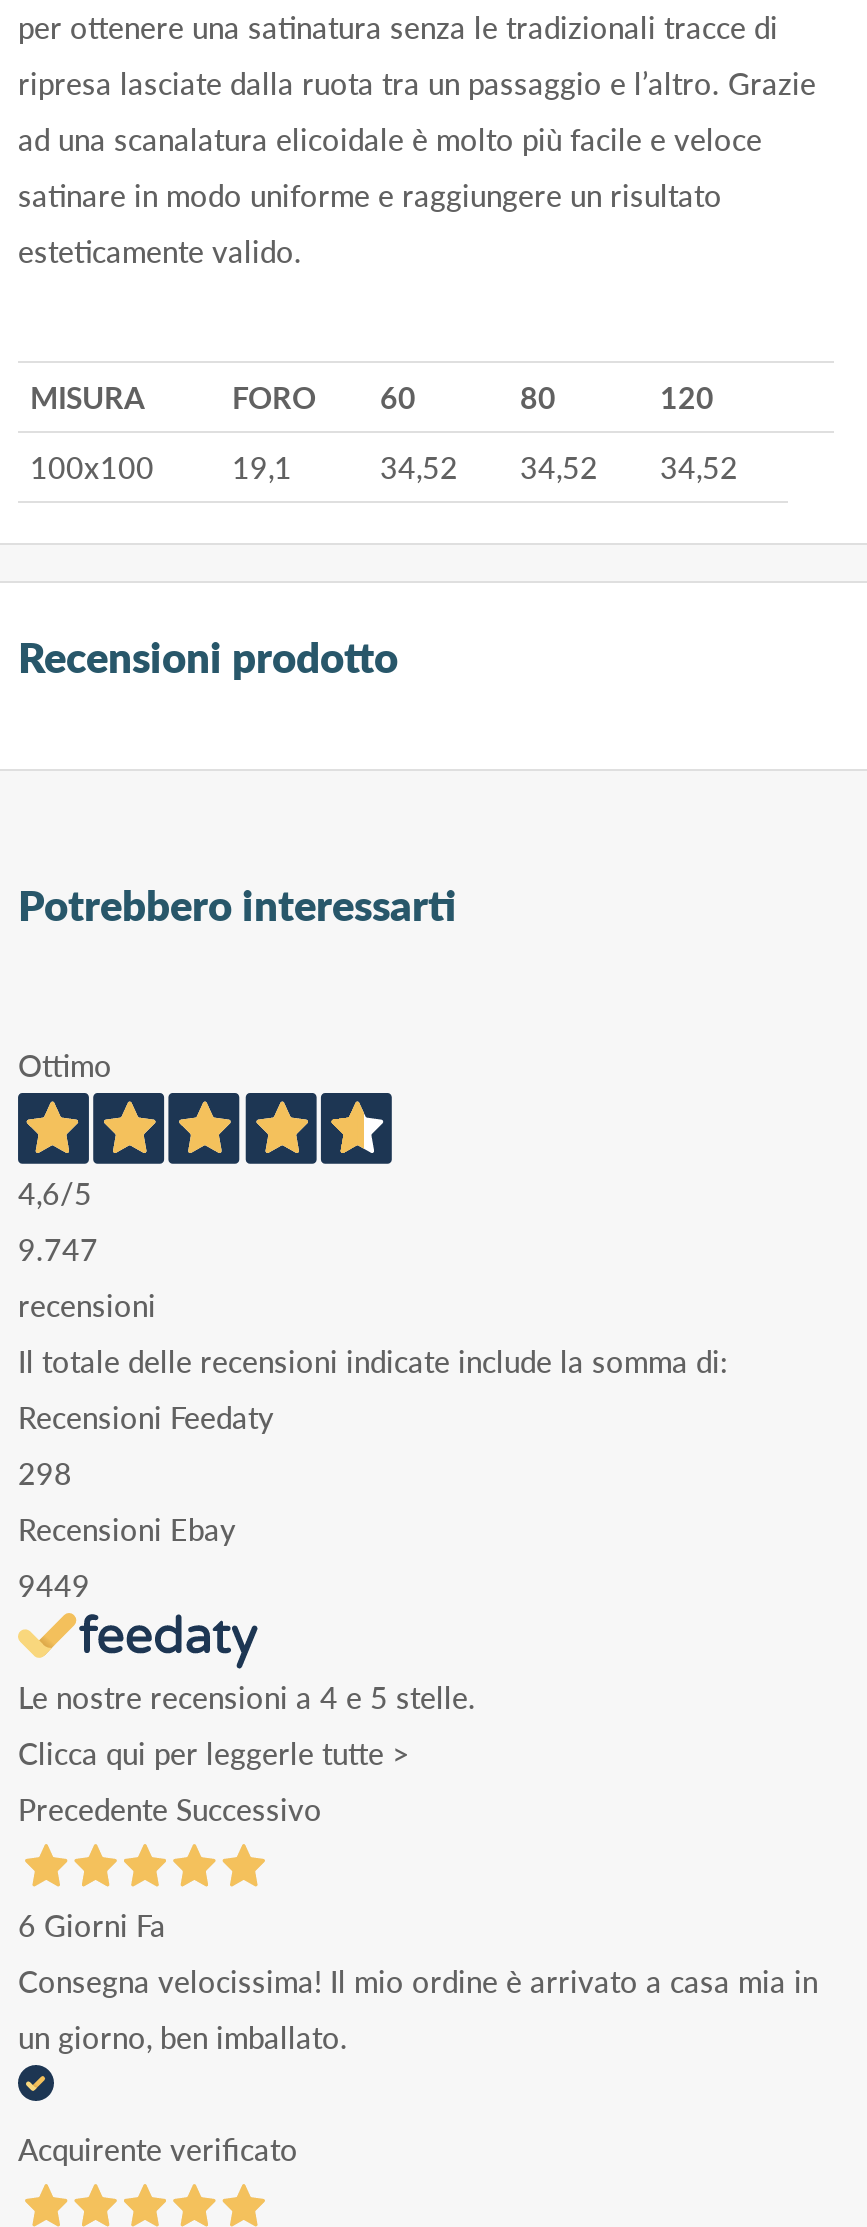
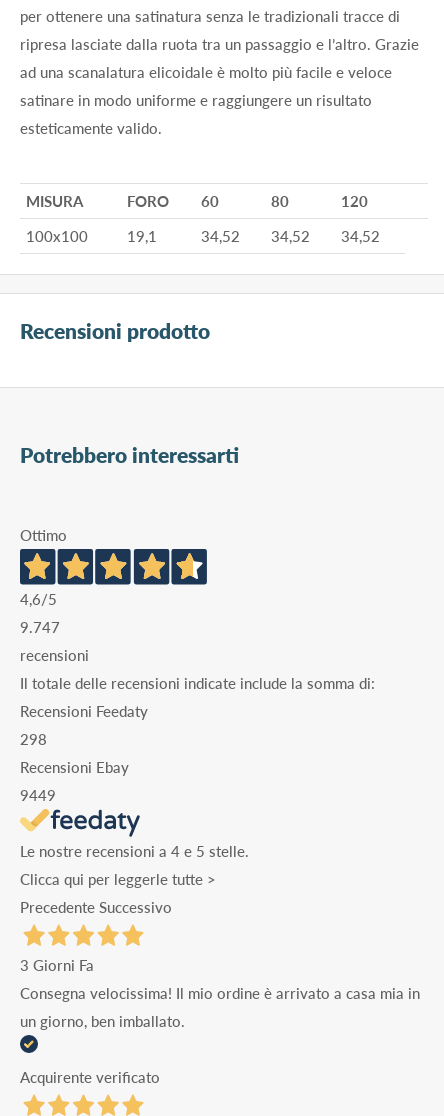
- 6 Giorni Fa
+ 3 Giorni Fa
